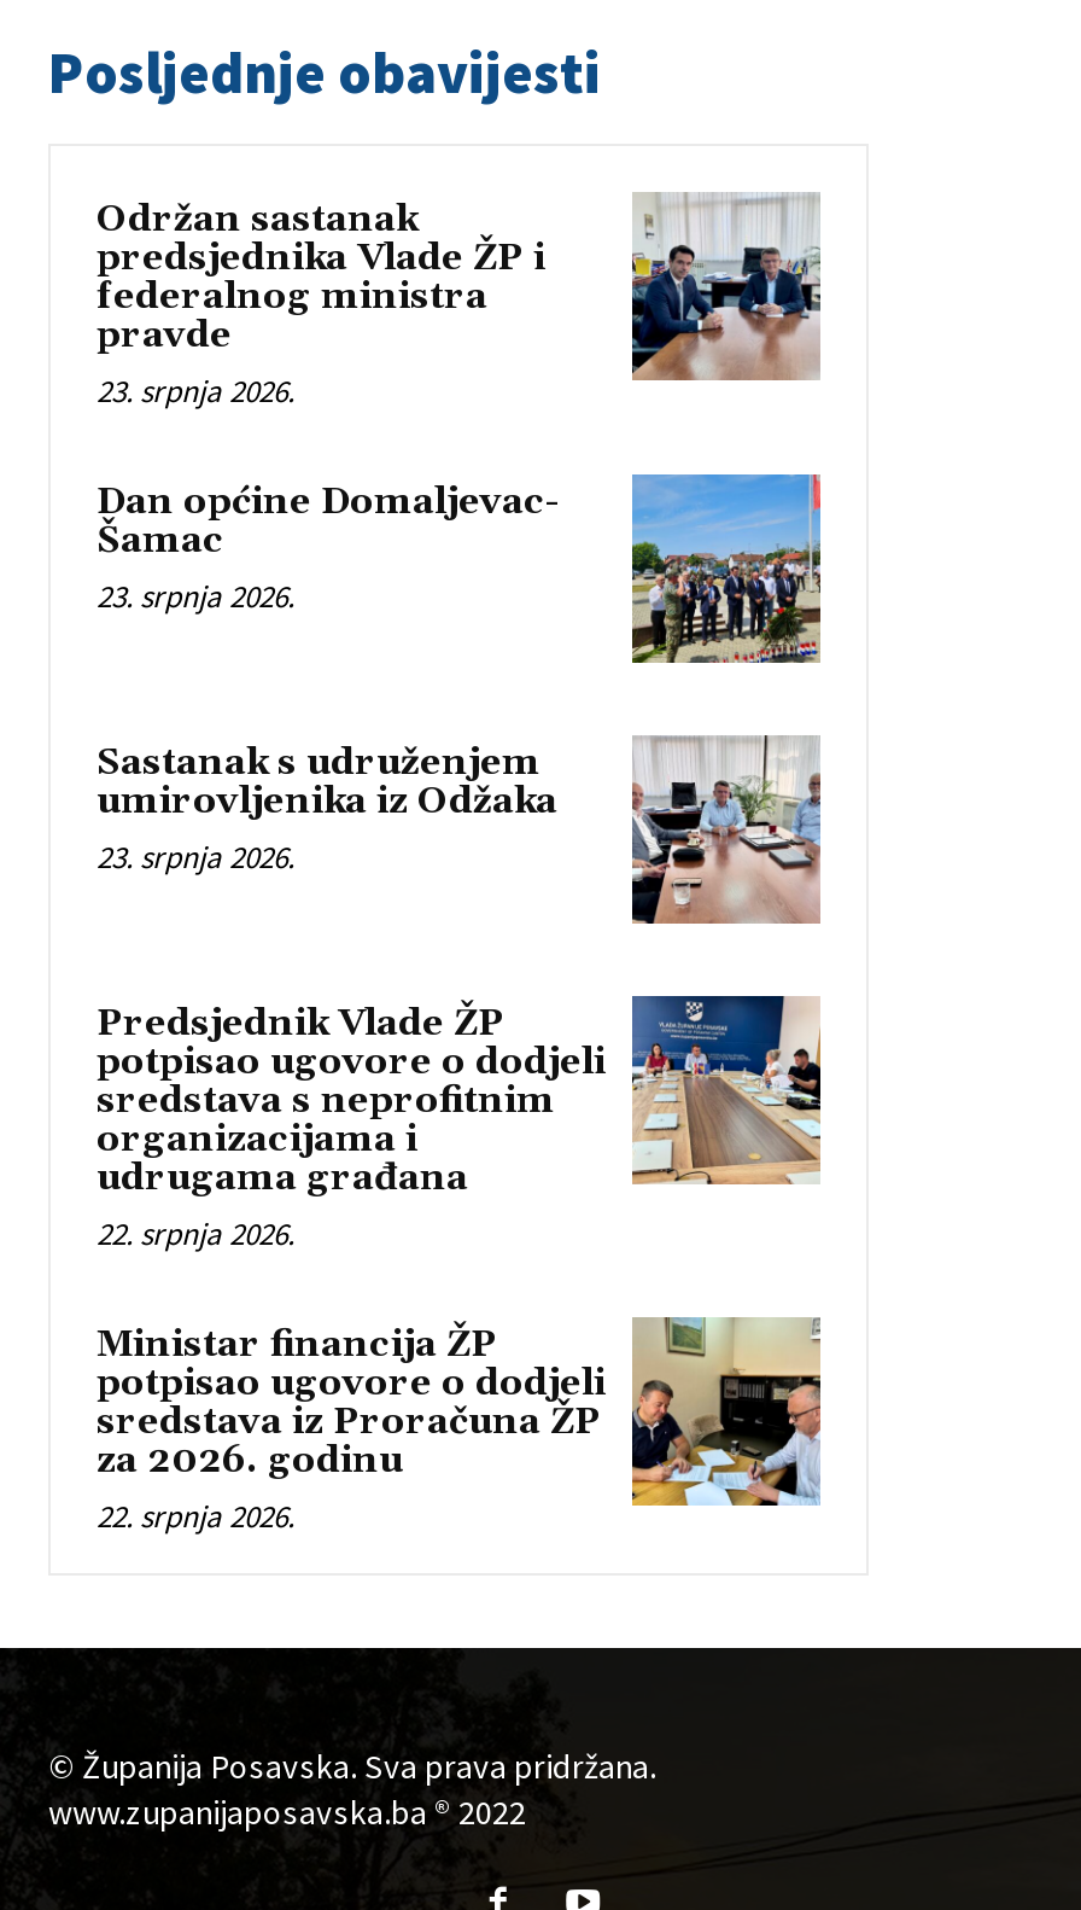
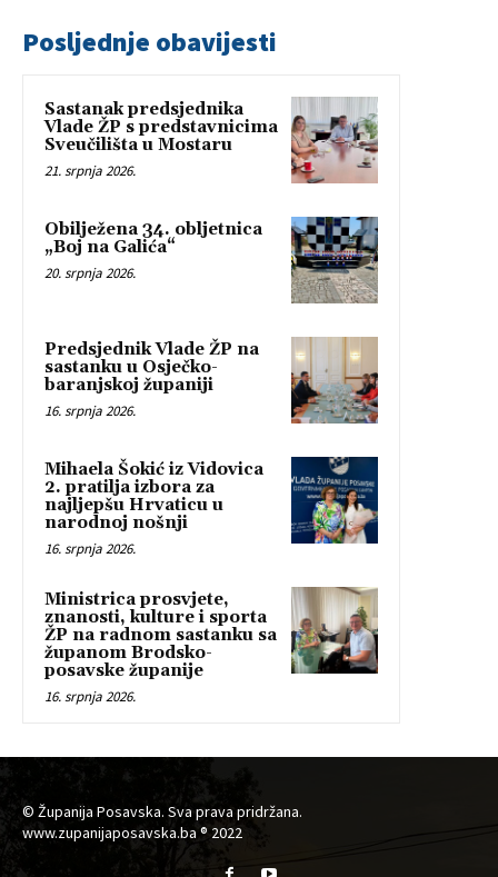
- [image]
- Održan sastanak
- predsjednika Vlade ŽP i
- federalnog ministra
- pravde
- 23. srpnja 2026.
+ [image]
+ Sastanak predsjednika
+ Vlade ŽP s predstavnicima
+ Sveučilišta u Mostaru
+ 21. srpnja 2026.

- [image]
- Dan općine Domaljevac-
- Šamac
- 23. srpnja 2026.
+ [image]
+ Obilježena 34. obljetnica
+ „Boj na Galića“
+ 20. srpnja 2026.

- [image]
- Sastanak s udruženjem
- umirovljenika iz Odžaka
- 23. srpnja 2026.
+ [image]
+ Predsjednik Vlade ŽP na
+ sastanku u Osječko-
+ baranjskoj županiji
+ 16. srpnja 2026.

- [image]
- Predsjednik Vlade ŽP
- potpisao ugovore o dodjeli
- sredstava s neprofitnim
- organizacijama i
- udrugama građana
- 22. srpnja 2026.
+ [image]
+ Mihaela Šokić iz Vidovica
+ 2. pratilja izbora za
+ najljepšu Hrvaticu u
+ narodnoj nošnji
+ 16. srpnja 2026.

- [image]
- Ministar financija ŽP
- potpisao ugovore o dodjeli
- sredstava iz Proračuna ŽP
- za 2026. godinu
- 22. srpnja 2026.
+ [image]
+ Ministrica prosvjete,
+ znanosti, kulture i sporta
+ ŽP na radnom sastanku sa
+ županom Brodsko-
+ posavske županije
+ 16. srpnja 2026.
